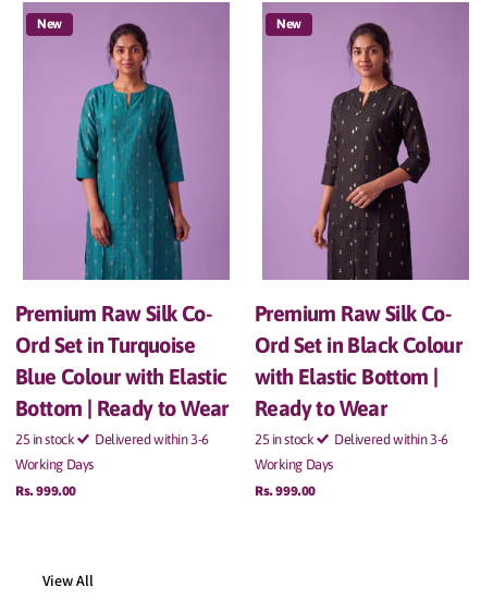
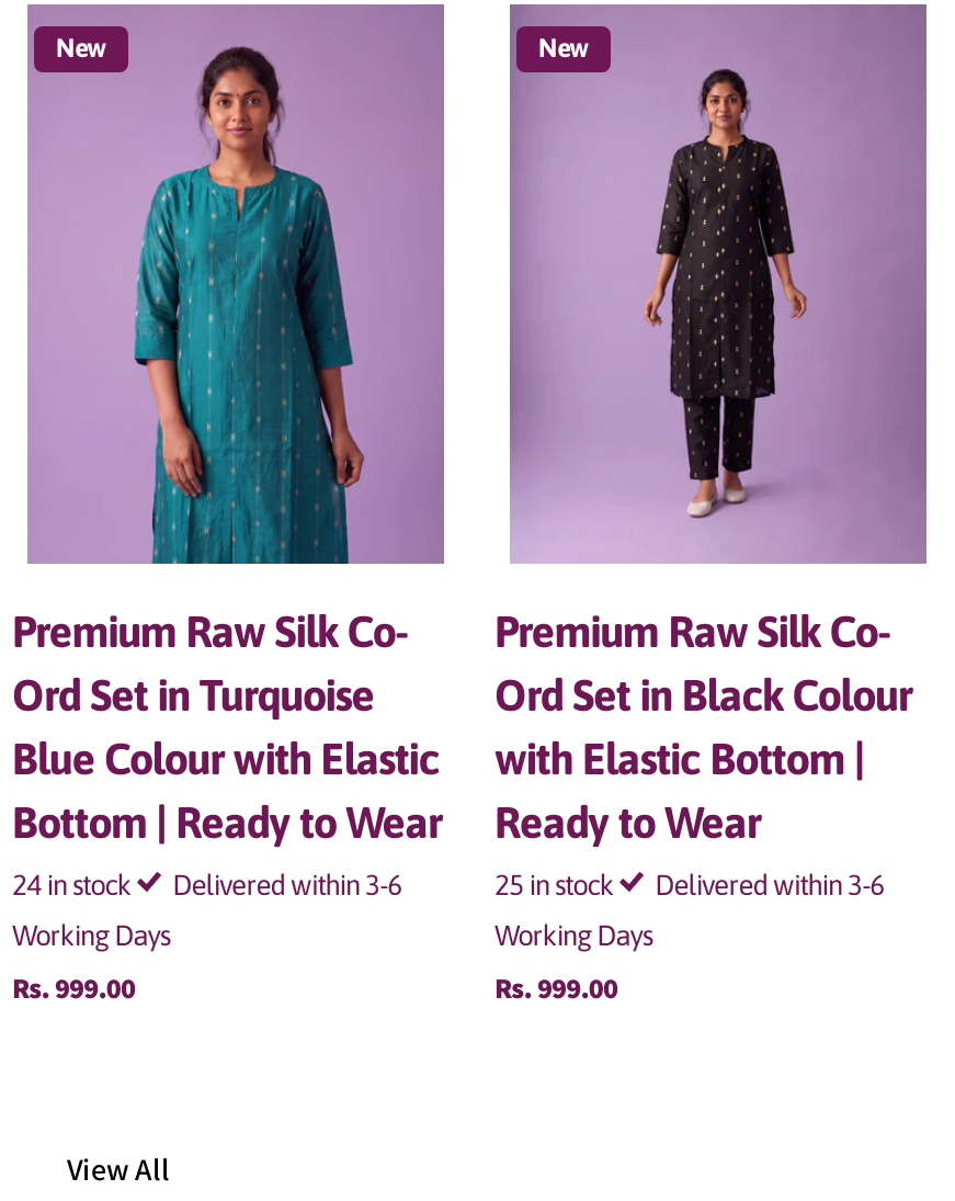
- [image]
+ [image]

- 25 in stock Delivered within 3-6
+ 24 in stock Delivered within 3-6
